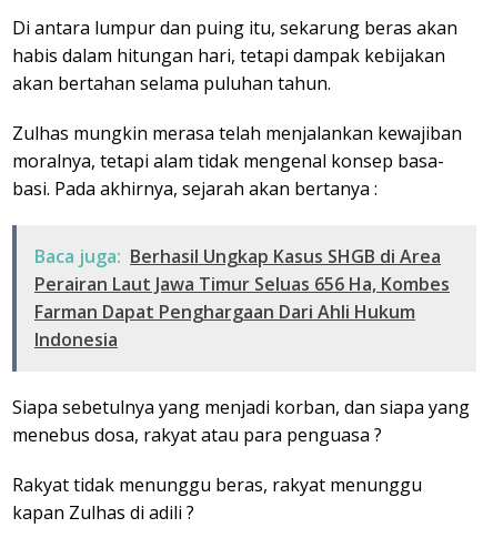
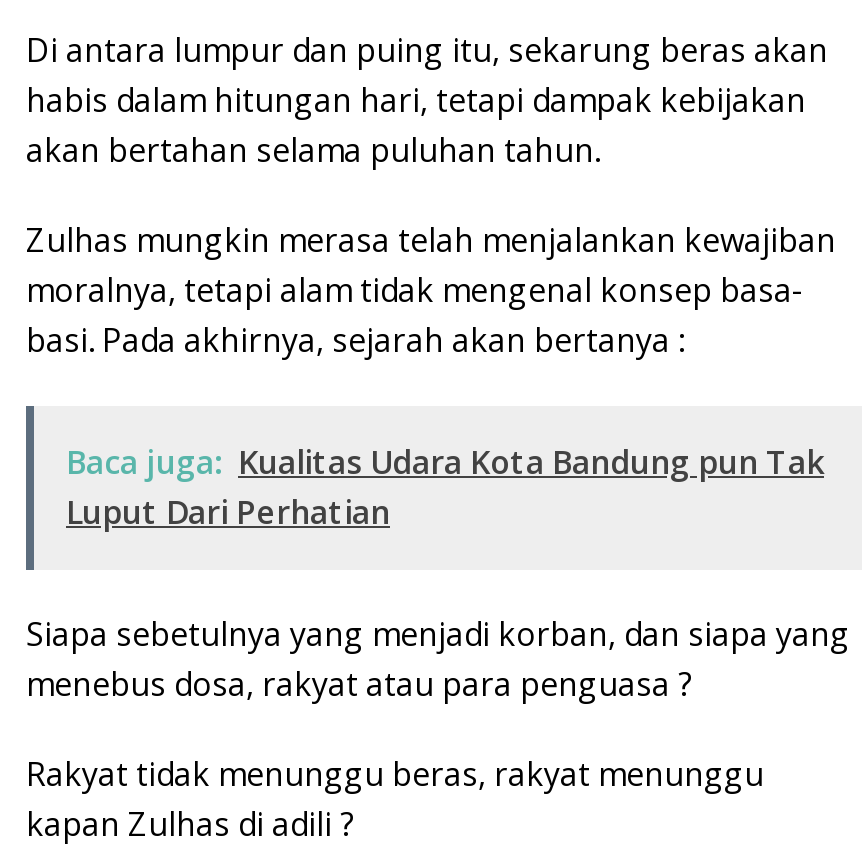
- Baca juga: Berhasil Ungkap Kasus SHGB di Area
- Perairan Laut Jawa Timur Seluas 656 Ha, Kombes
- Farman Dapat Penghargaan Dari Ahli Hukum
- Indonesia
+ Baca juga: Kualitas Udara Kota Bandung pun Tak
+ Luput Dari Perhatian
